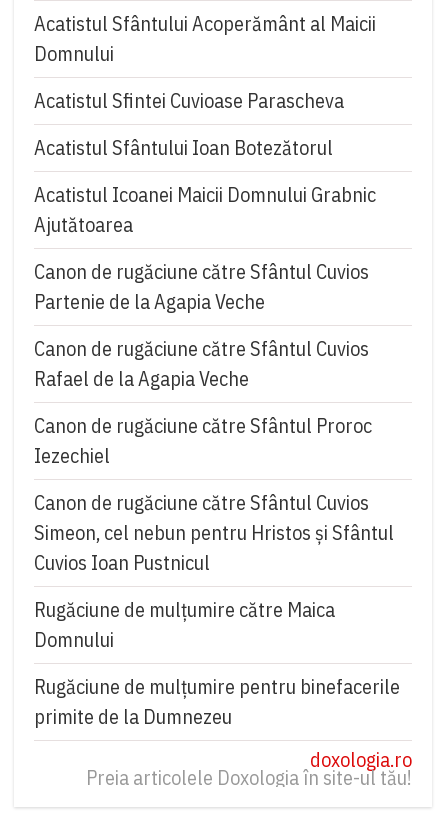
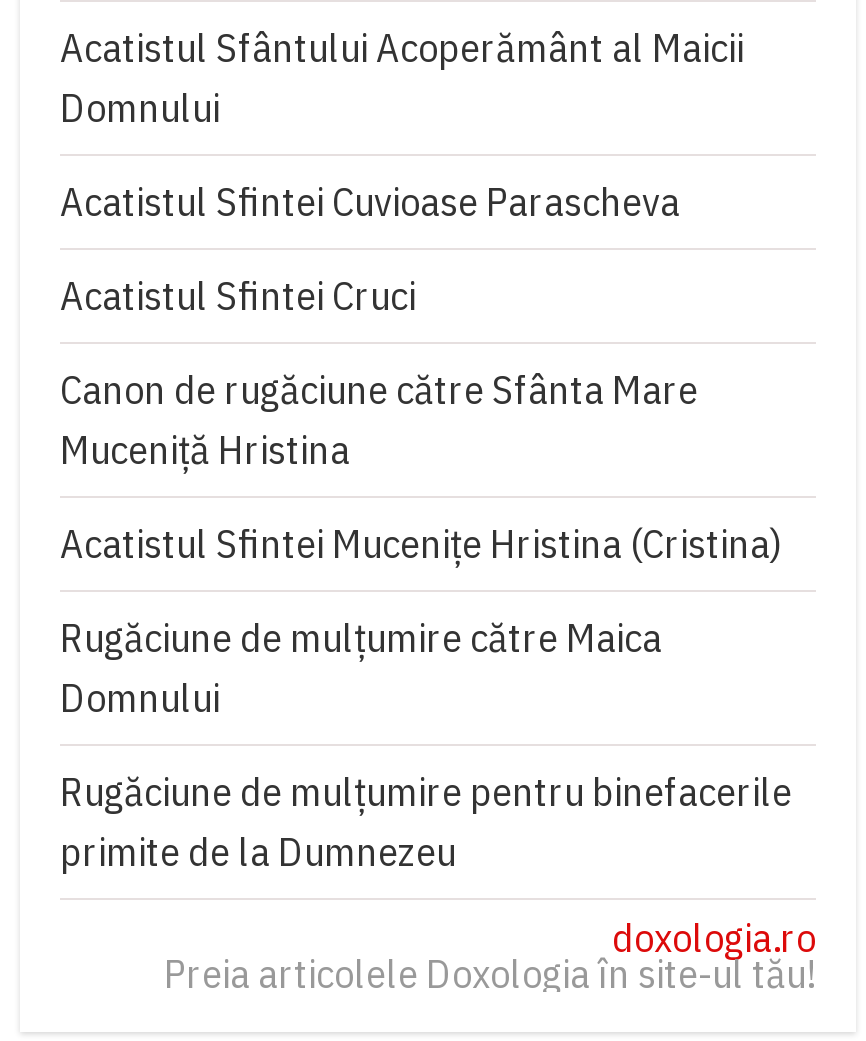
- Acatistul Sfântului Ioan Botezătorul
- Acatistul Icoanei Maicii Domnului Grabnic
- Ajutătoarea
- Canon de rugăciune către Sfântul Cuvios
- Partenie de la Agapia Veche
- Canon de rugăciune către Sfântul Cuvios
- Rafael de la Agapia Veche
- Canon de rugăciune către Sfântul Proroc
- Iezechiel
- Canon de rugăciune către Sfântul Cuvios
- Simeon, cel nebun pentru Hristos şi Sfântul
- Cuvios Ioan Pustnicul
+ Acatistul Sfintei Cruci
+ Canon de rugăciune către Sfânta Mare
+ Muceniţă Hristina
+ Acatistul Sfintei Muceniţe Hristina (Cristina)
